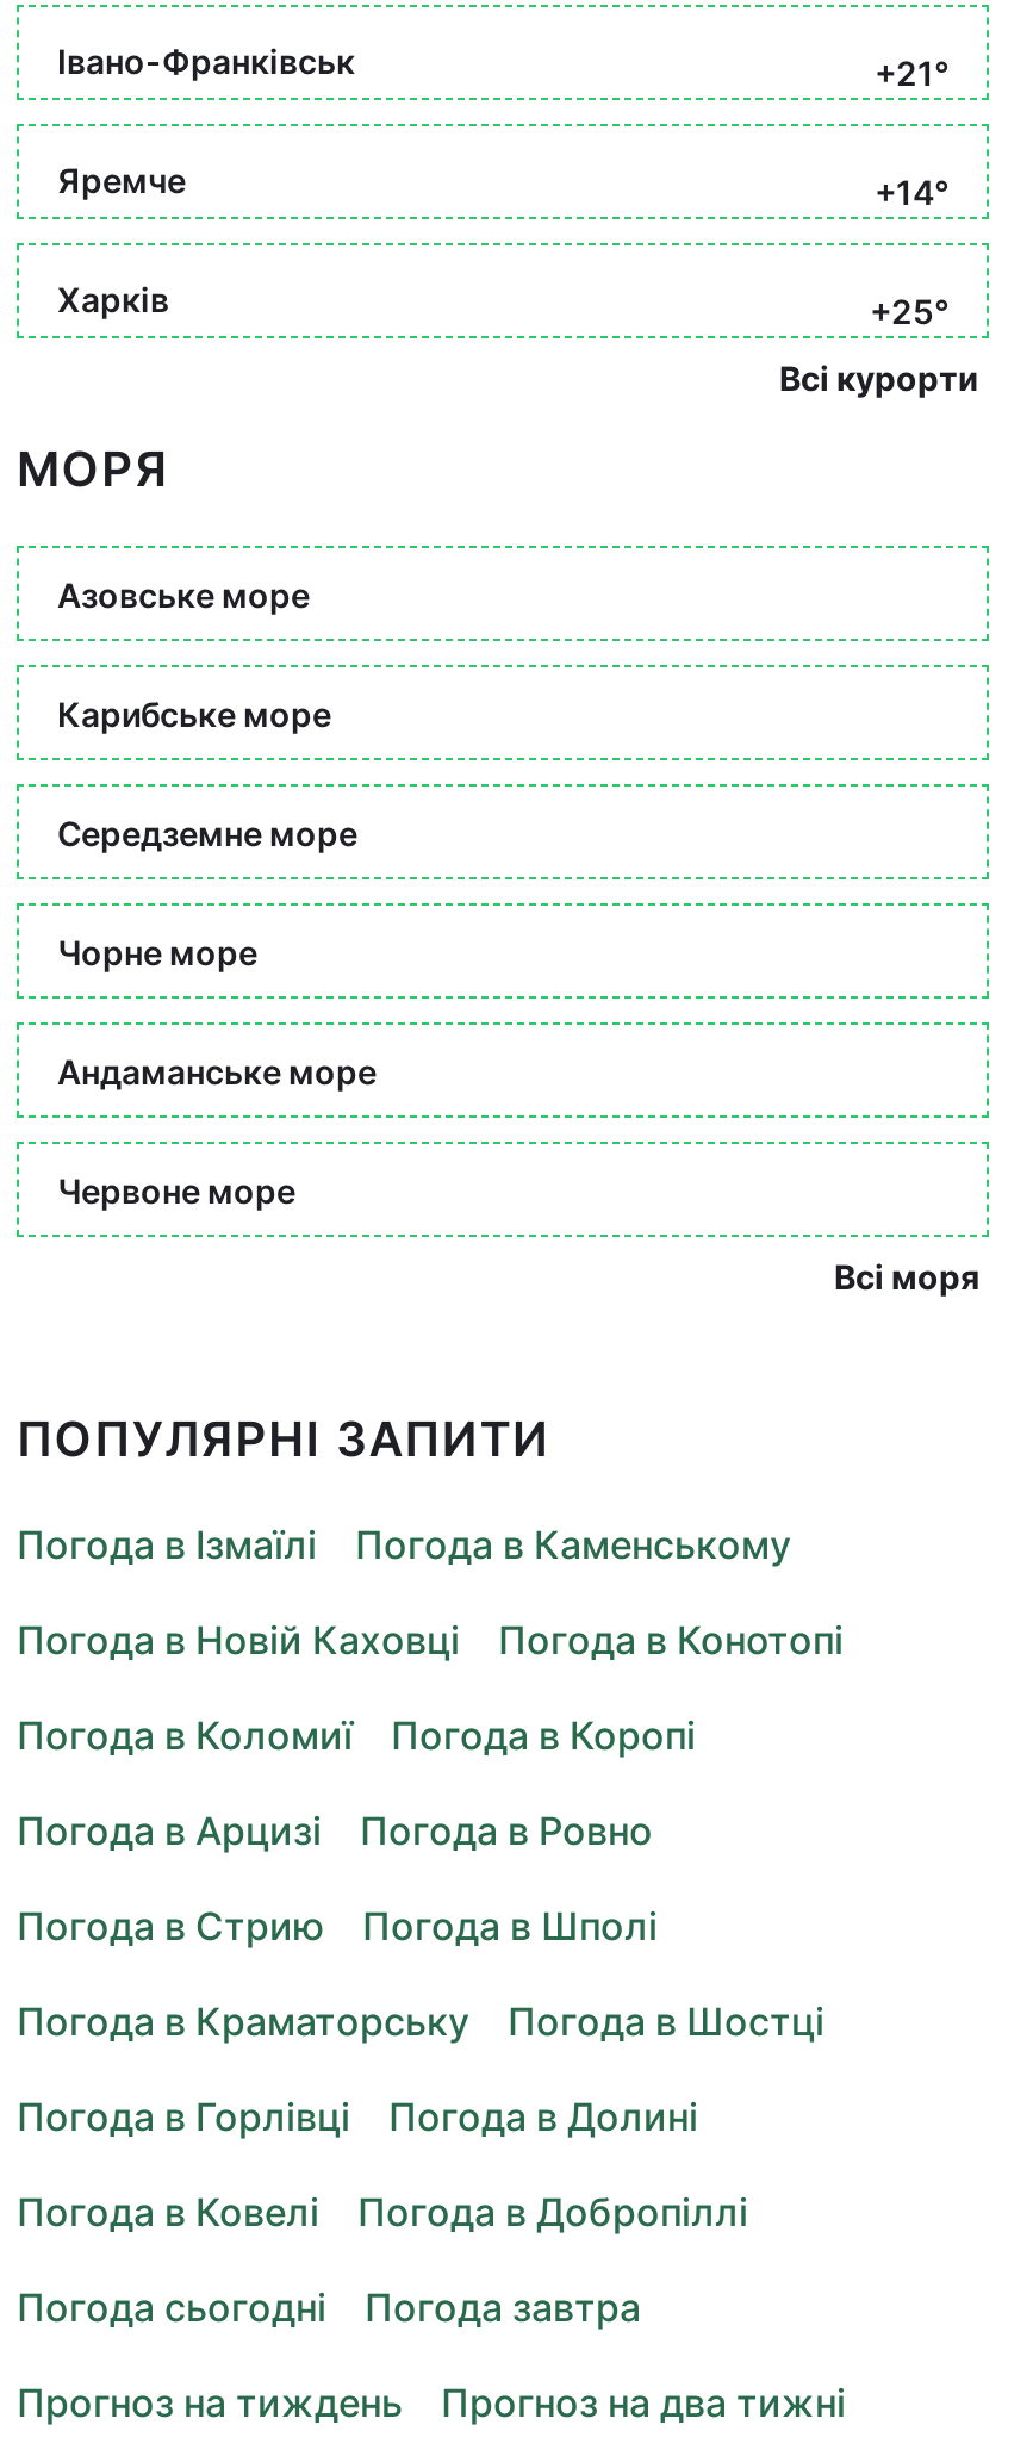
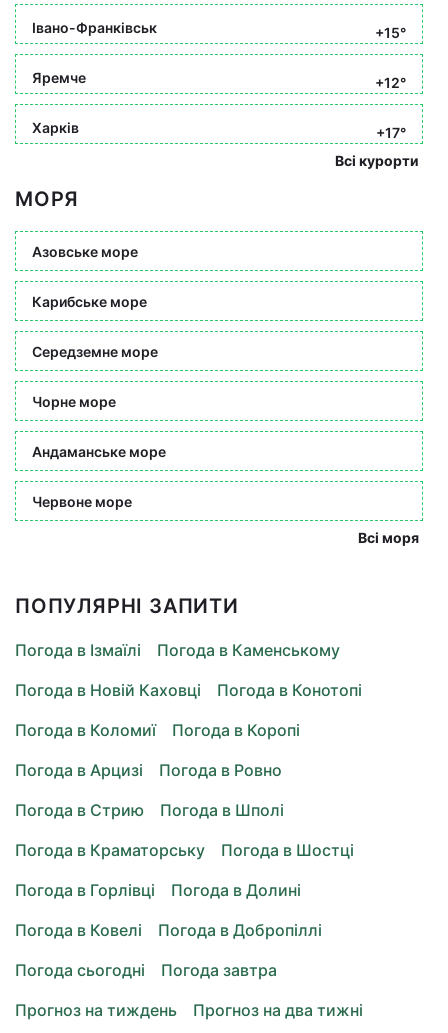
- +21°
+ +15°

- +14°
+ +12°

- +25°
+ +17°
